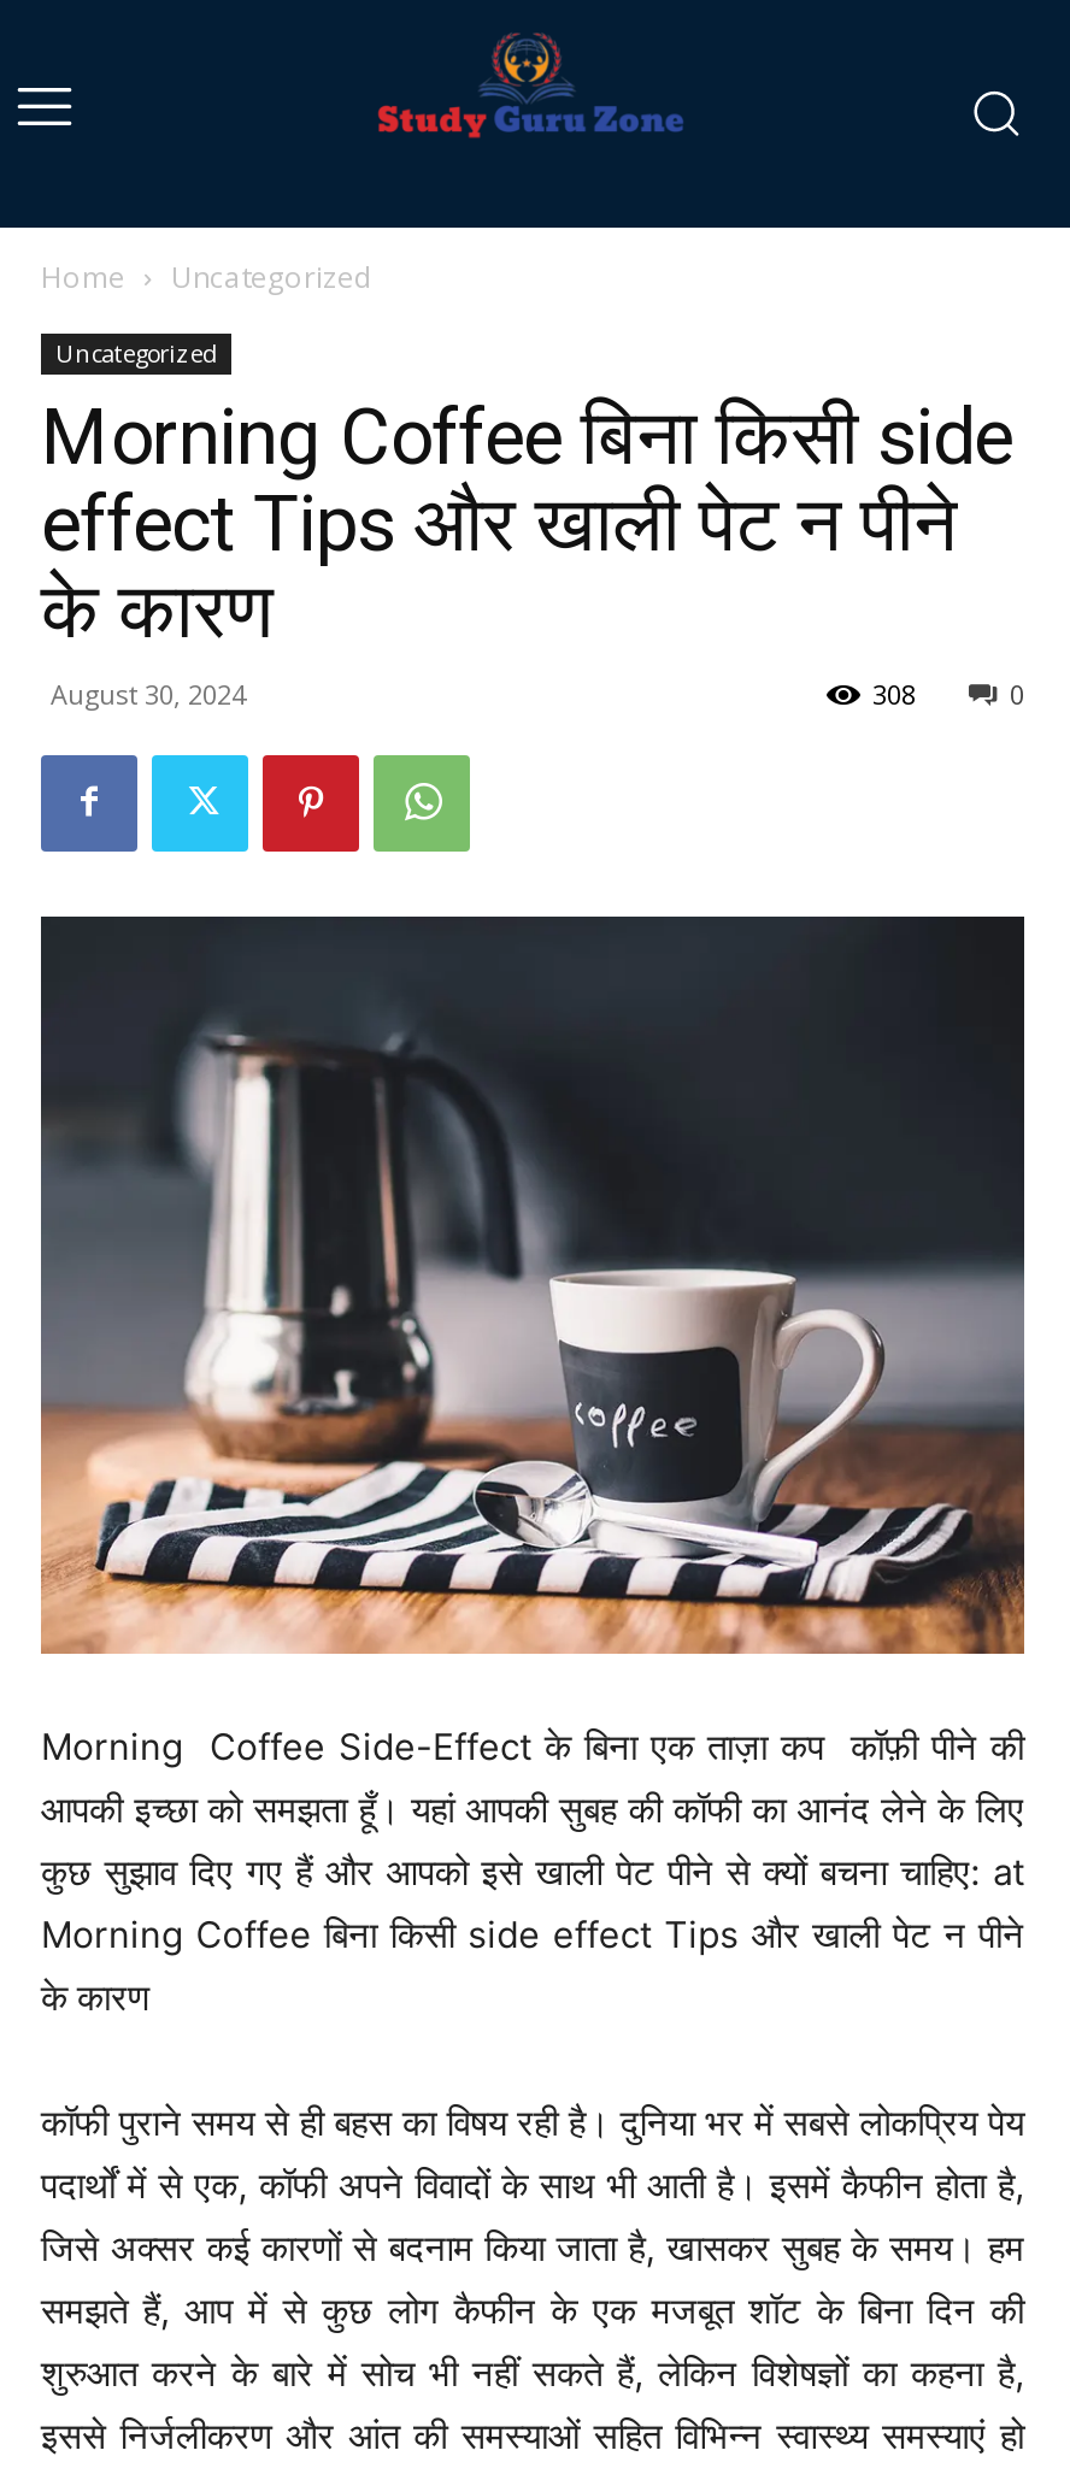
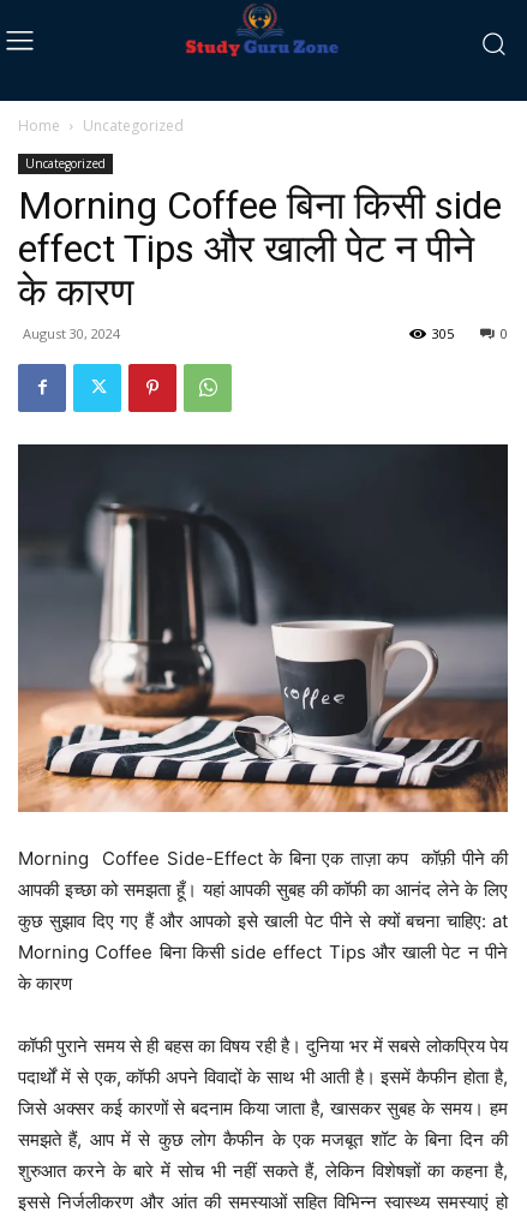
- 308
+ 305
